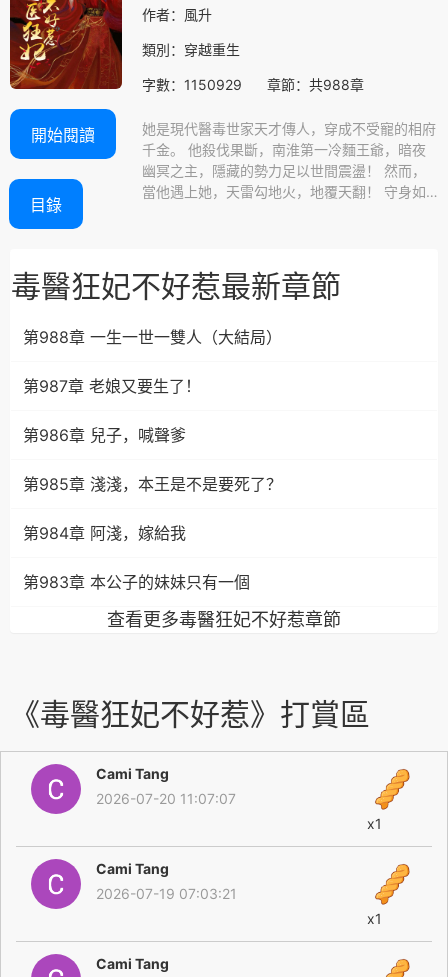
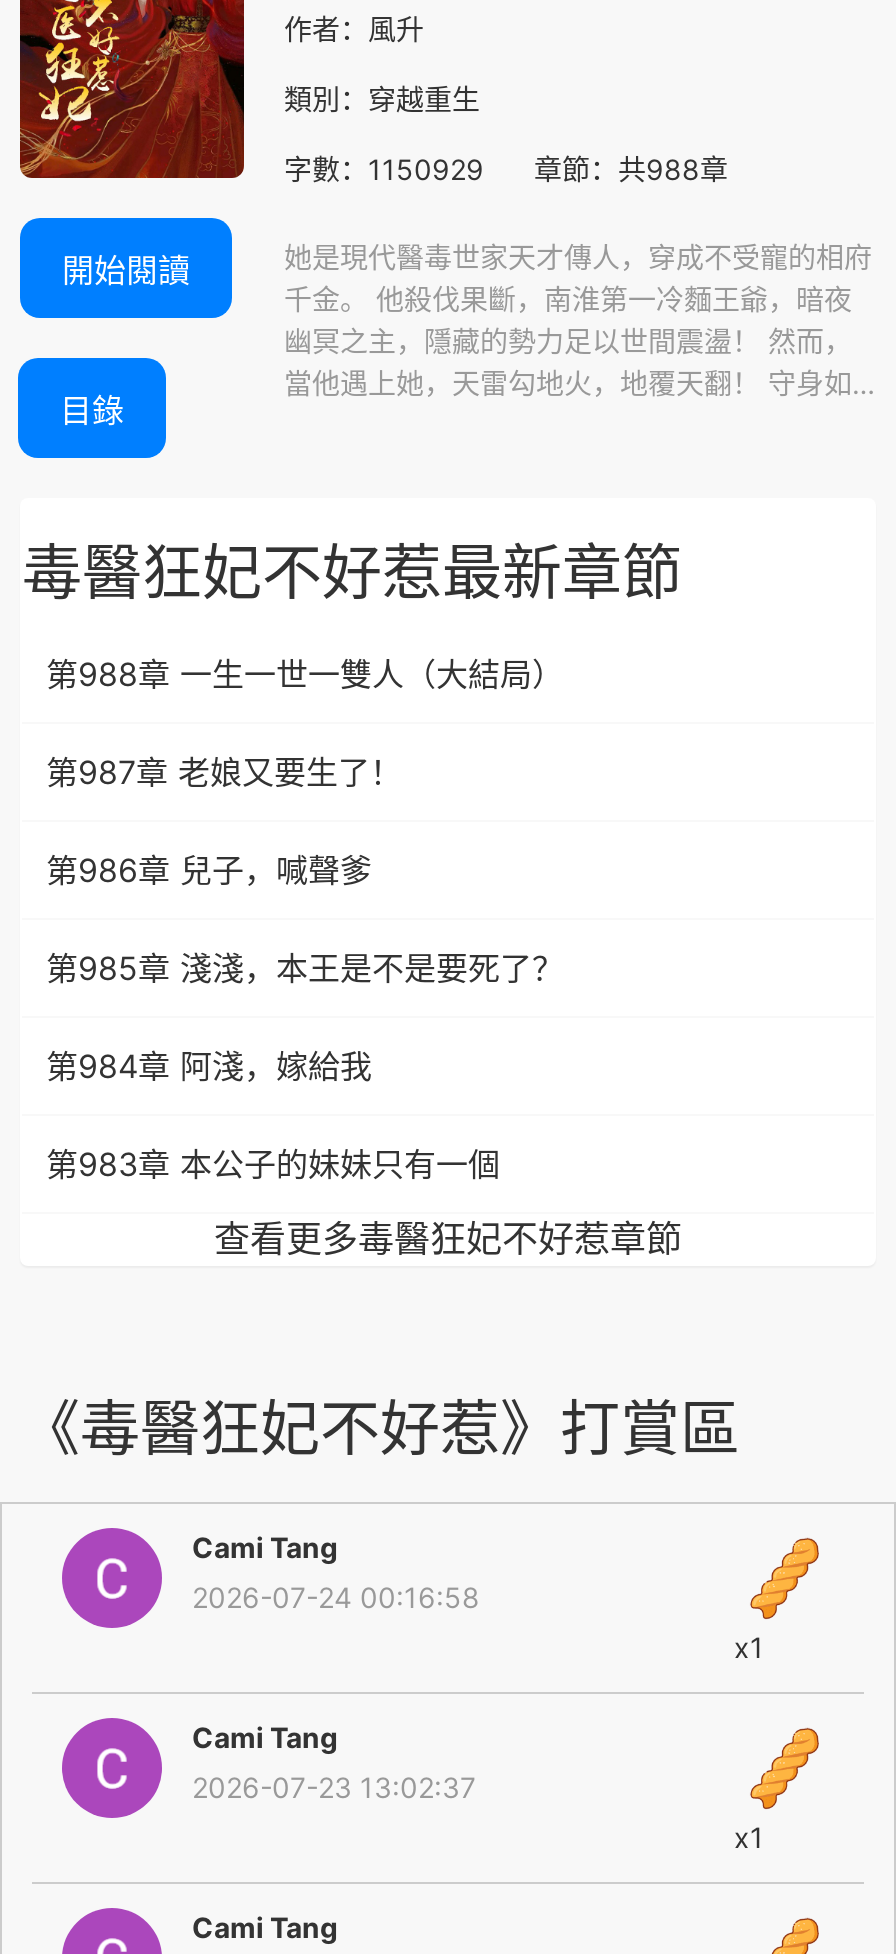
- 2026-07-20 11:07:07
+ 2026-07-24 00:16:58

- 2026-07-19 07:03:21
+ 2026-07-23 13:02:37
